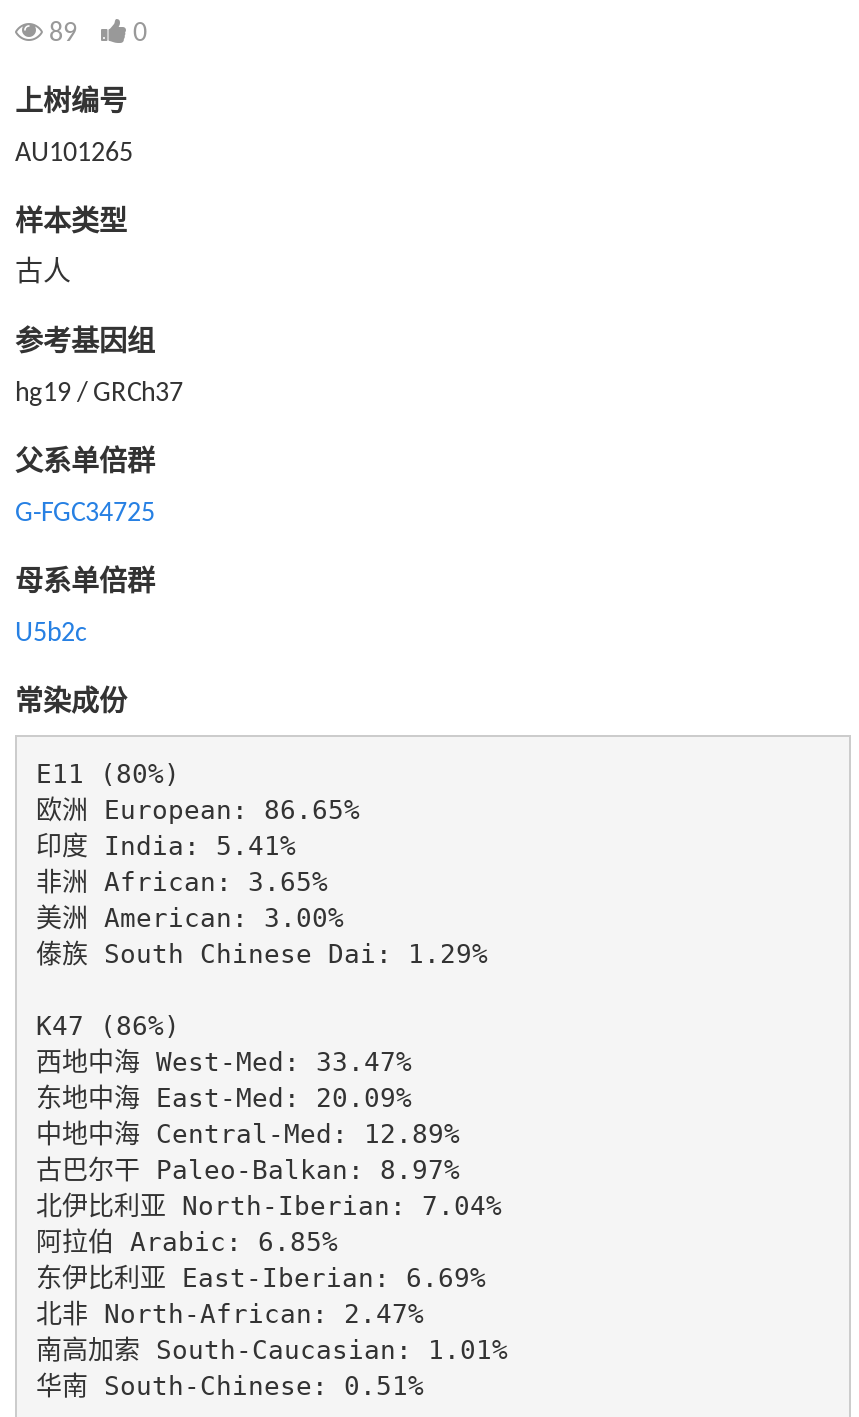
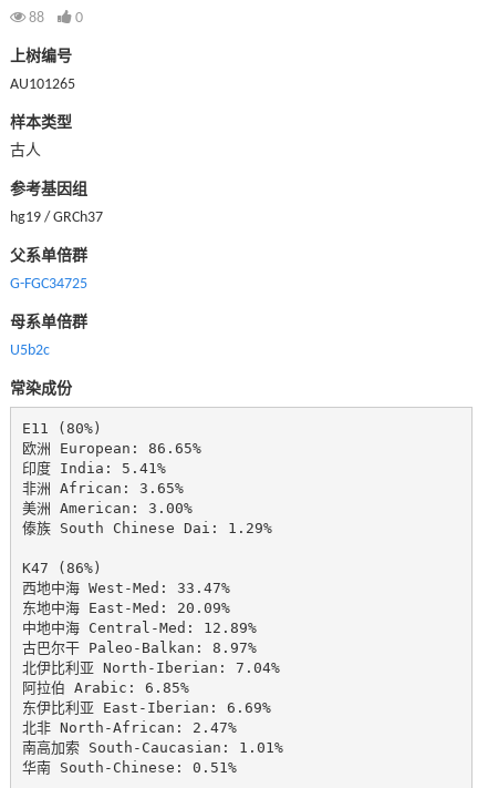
- 89 0
+ 88 0
